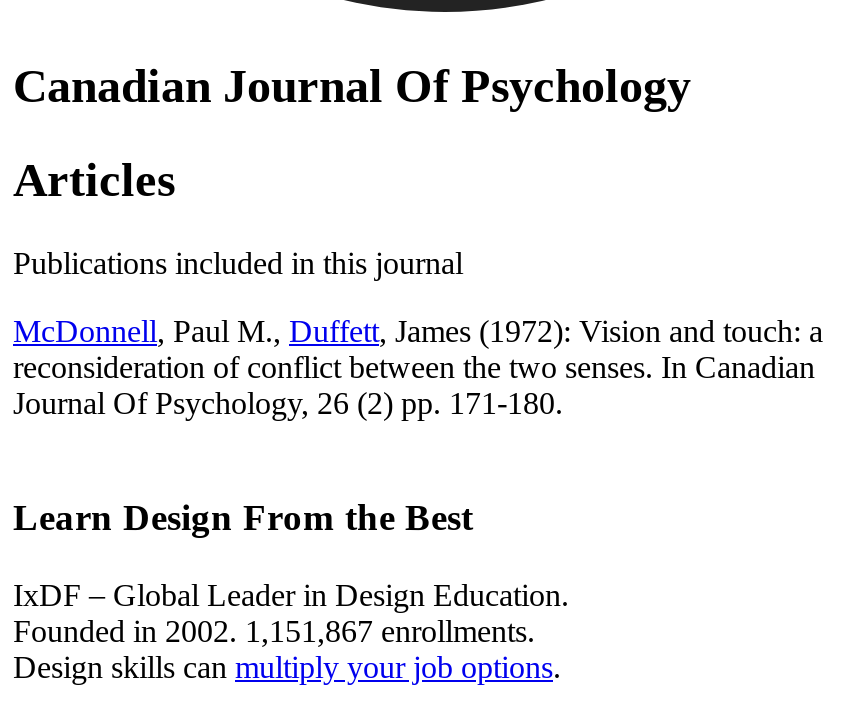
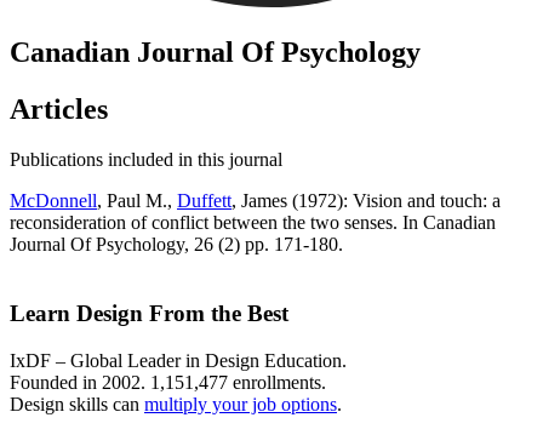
- Founded in 2002. 1,151,867 enrollments.
+ Founded in 2002. 1,151,477 enrollments.
